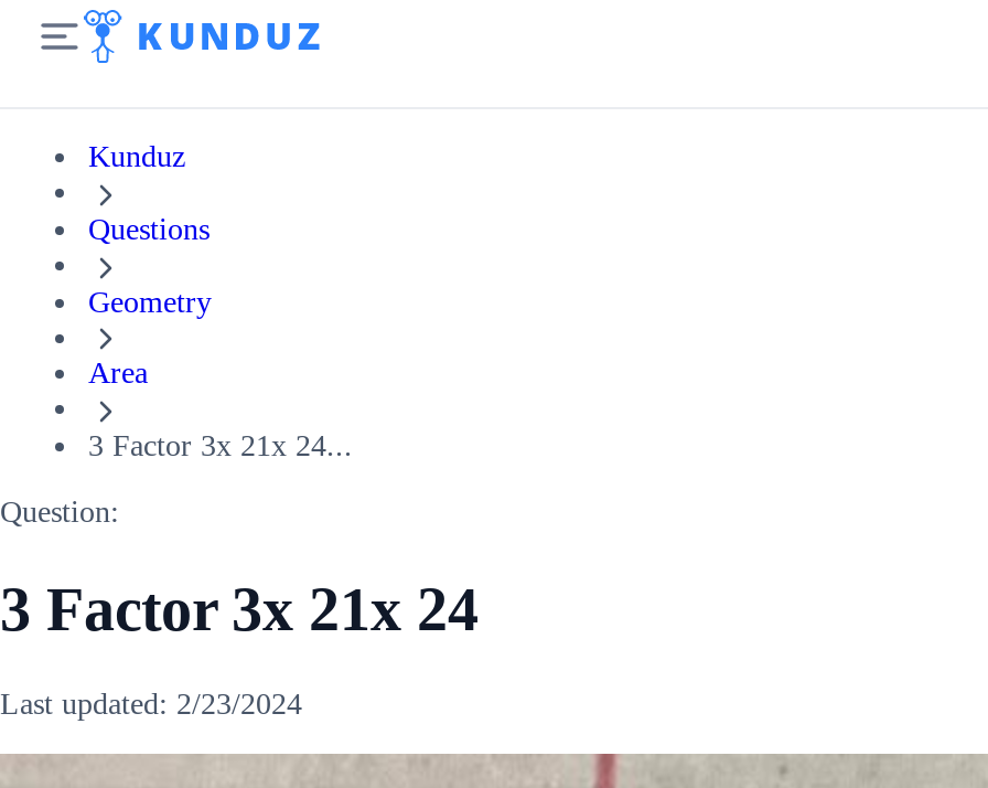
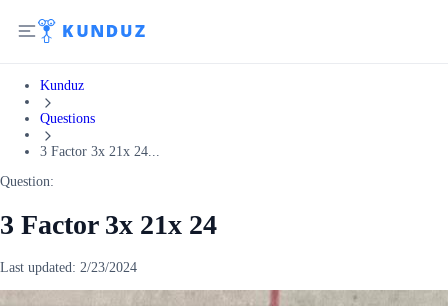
- Geometry
- Area
